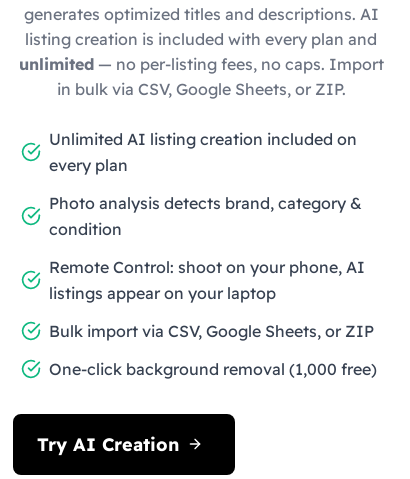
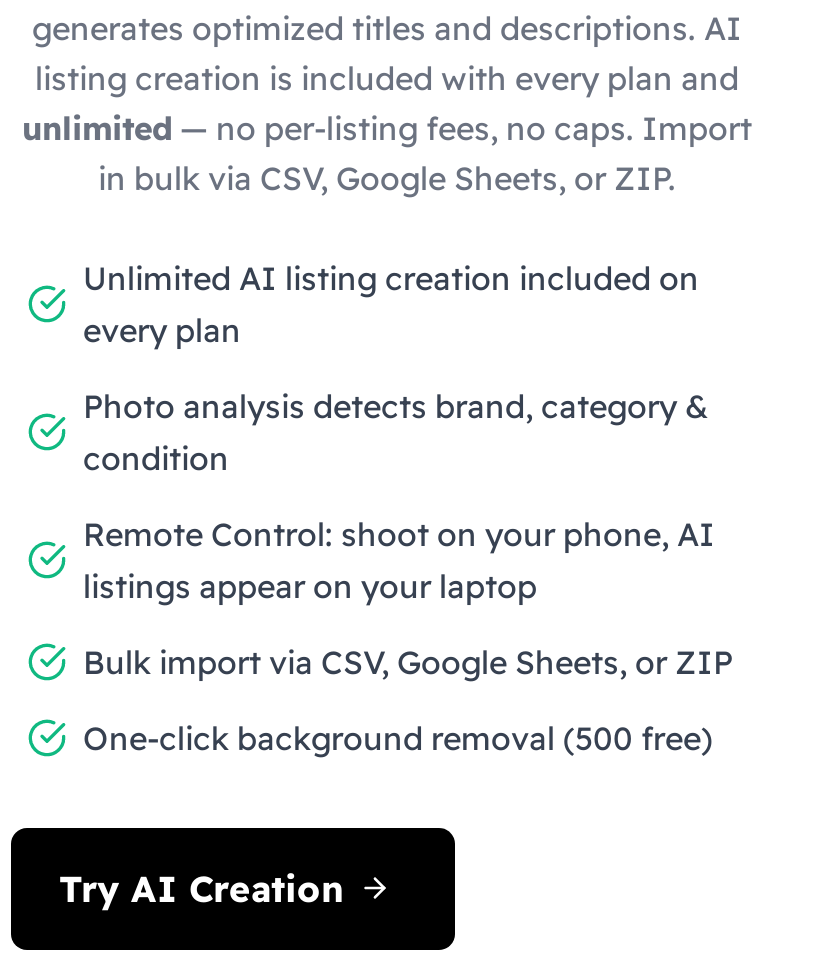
- One-click background removal (1,000 free)
+ One-click background removal (500 free)
